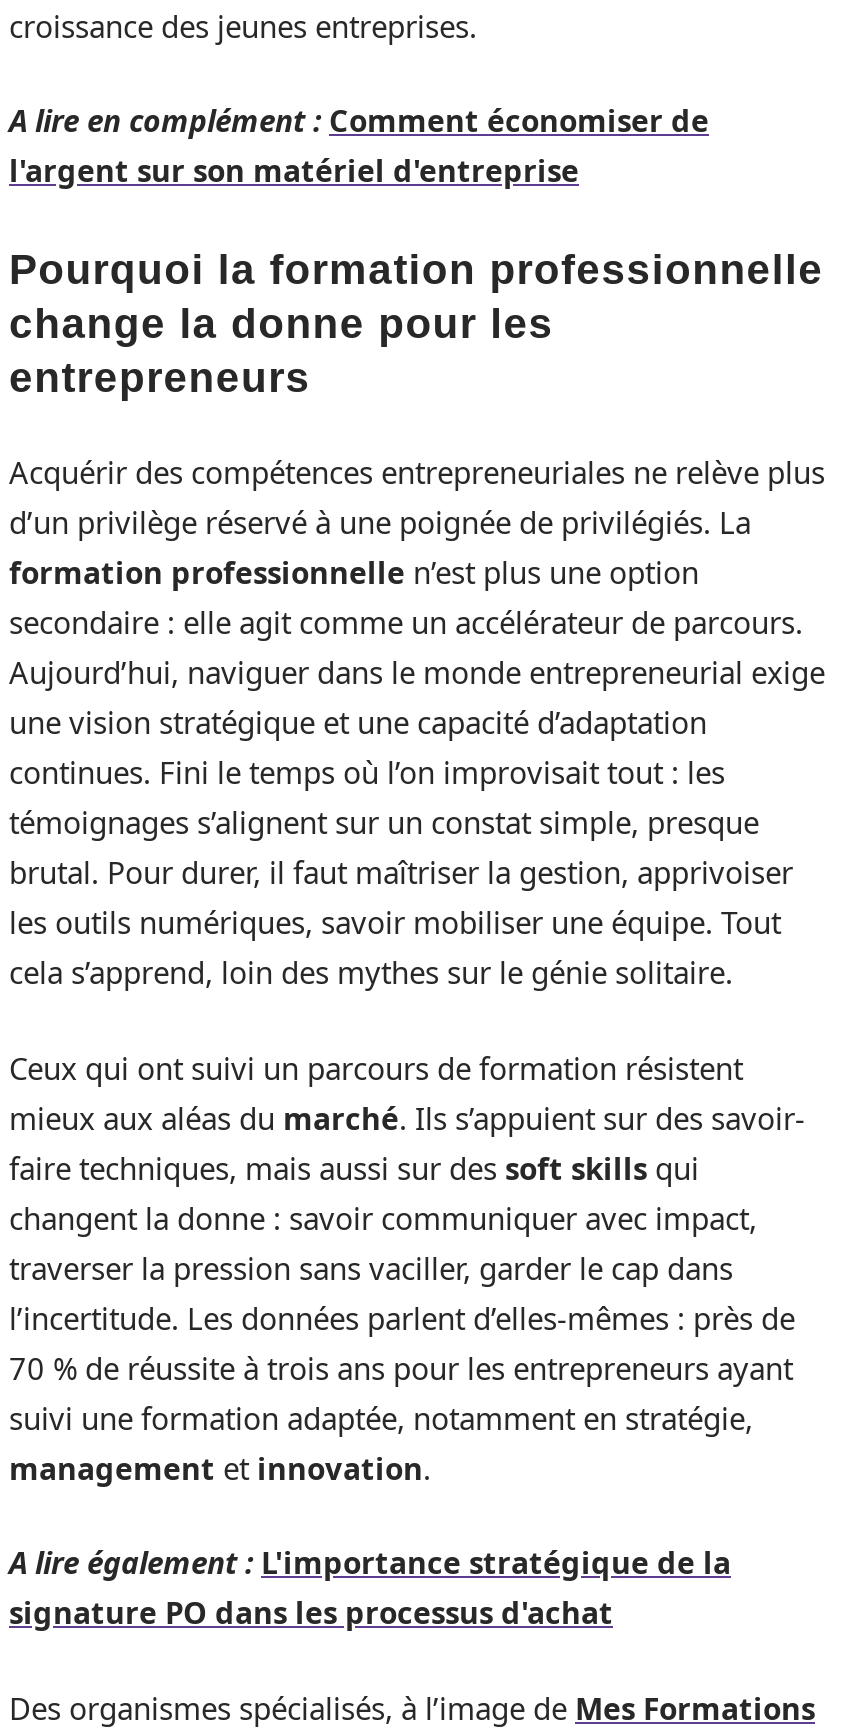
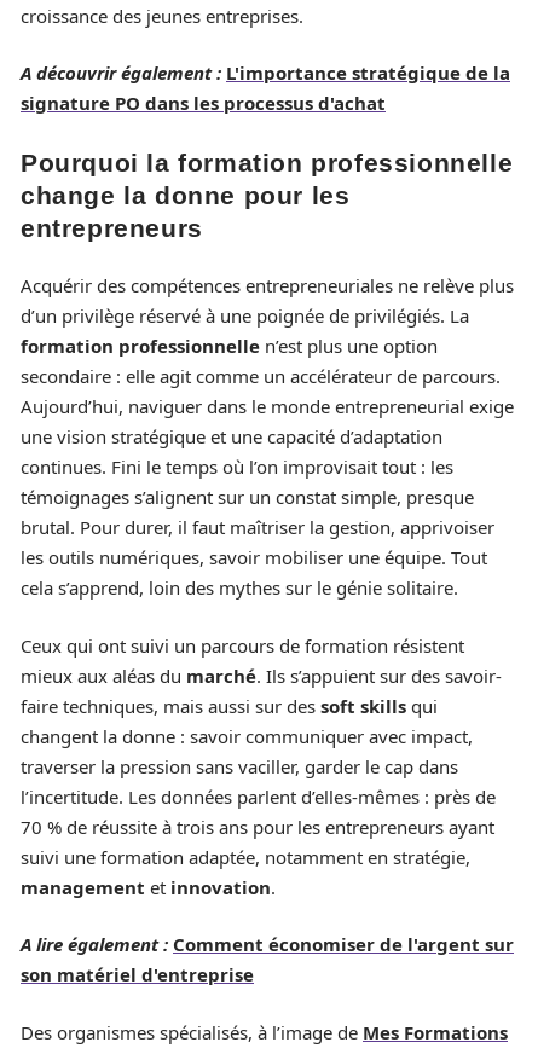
- A lire en complément : Comment économiser de
- l'argent sur son matériel d'entreprise
+ A découvrir également : L'importance stratégique de la

- A lire également : L'importance stratégique de la
+ A lire également : Comment économiser de l'argent sur
+ son matériel d'entreprise

moved up: signature PO dans les processus d'achat
